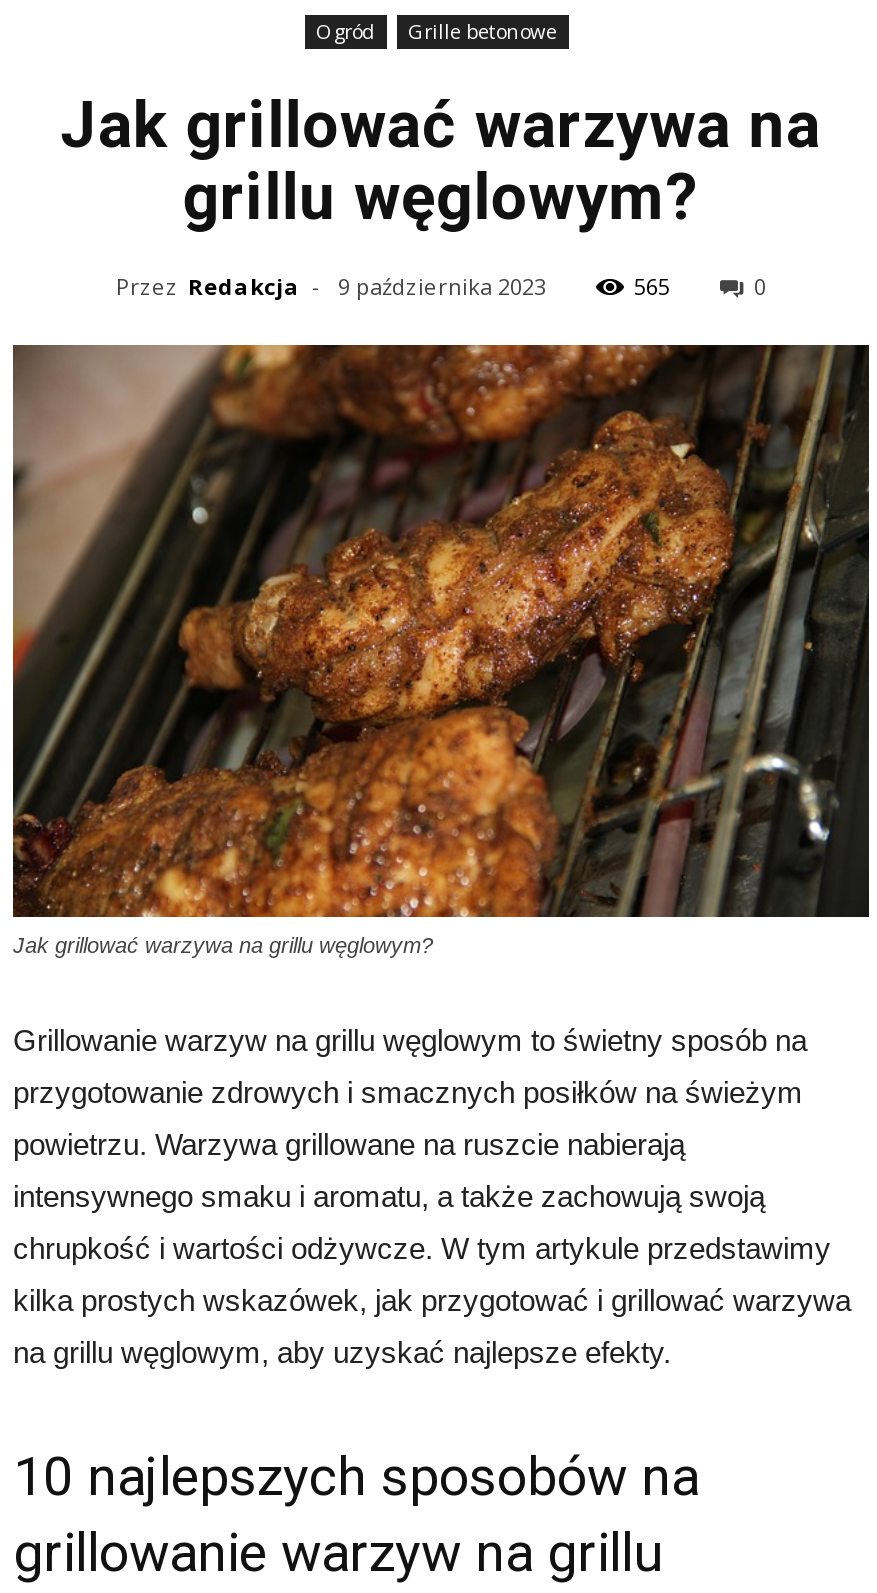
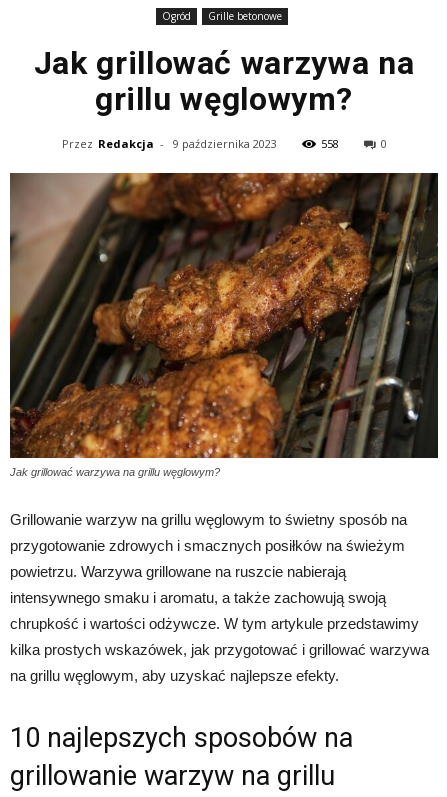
- 565
+ 558
